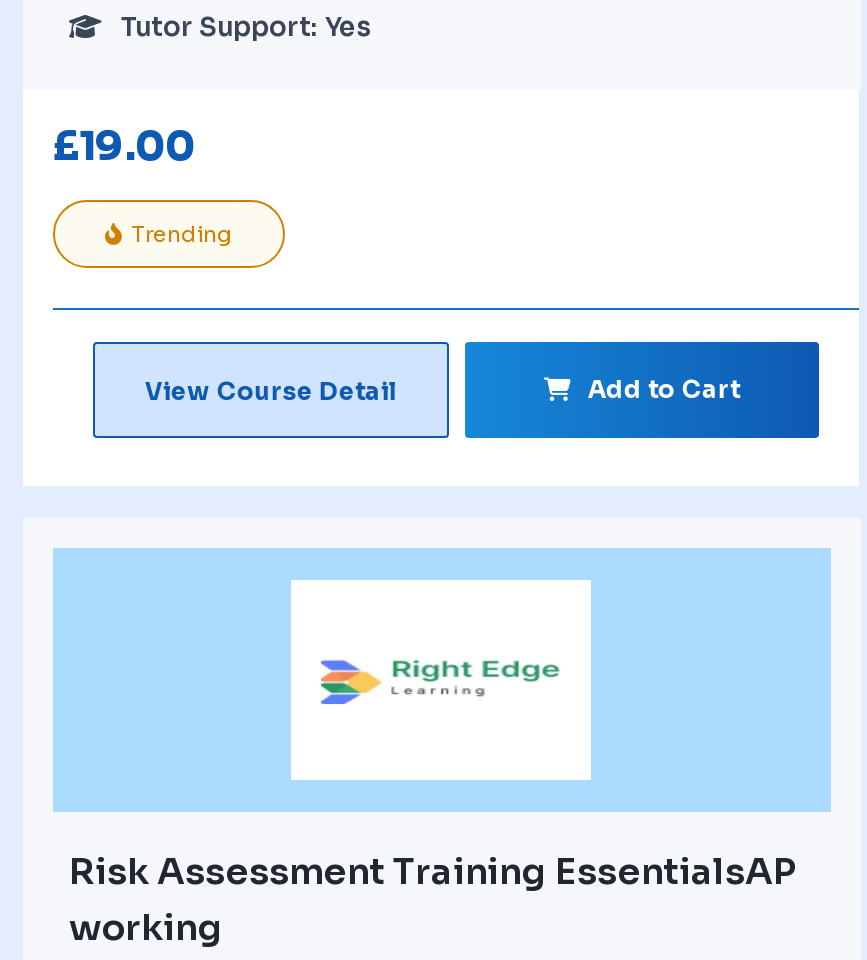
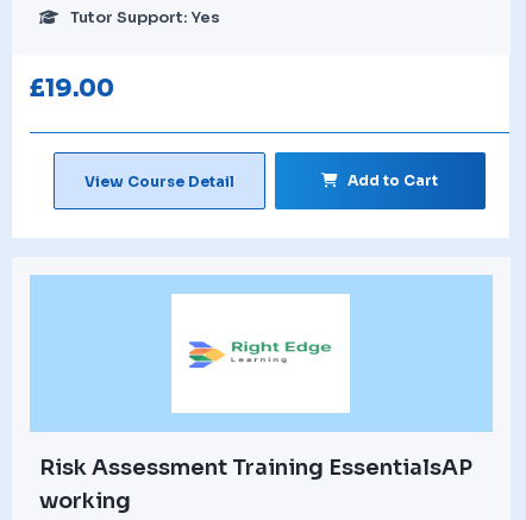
- Trending
